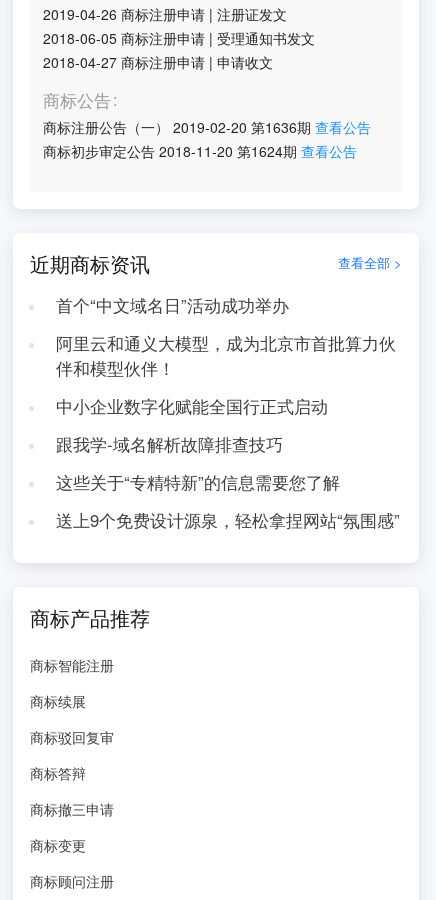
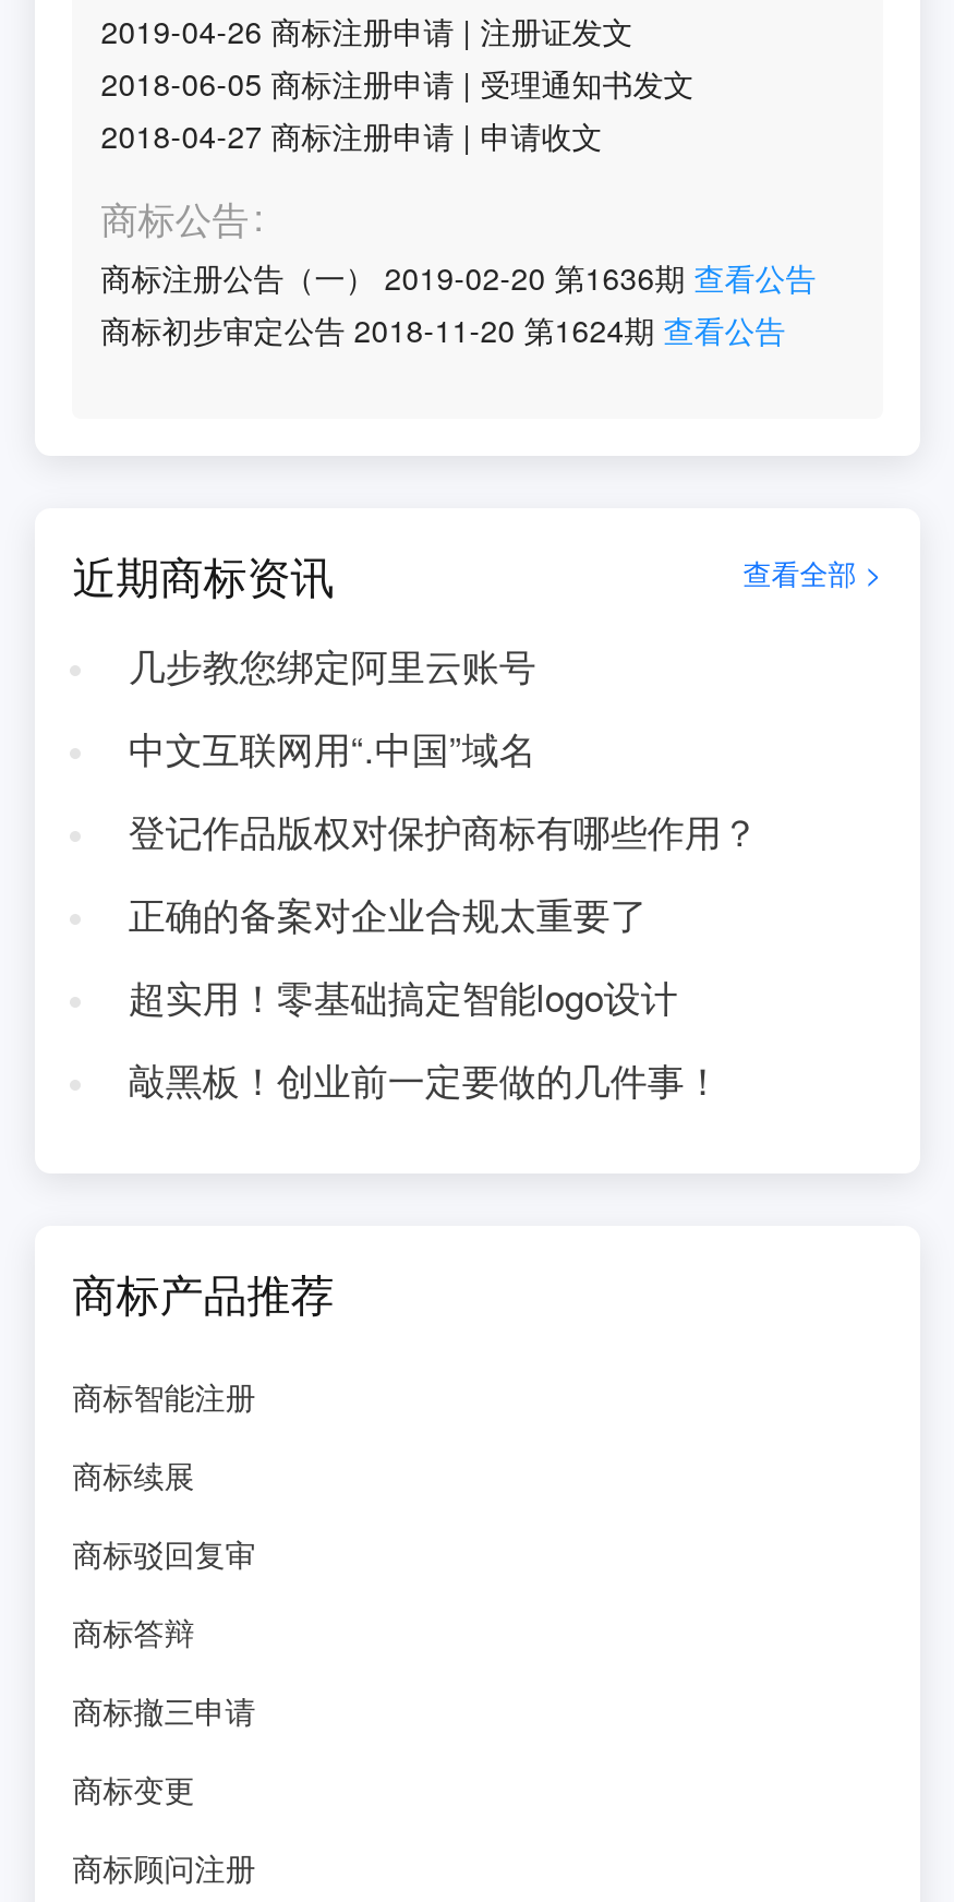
- 首个“中文域名日”活动成功举办
+ 几步教您绑定阿里云账号

- 阿里云和通义大模型，成为北京市首批算力伙
- 伴和模型伙伴！
+ 中文互联网用“.中国”域名

- 中小企业数字化赋能全国行正式启动
+ 登记作品版权对保护商标有哪些作用？

- 跟我学-域名解析故障排查技巧
+ 正确的备案对企业合规太重要了

- 这些关于“专精特新”的信息需要您了解
+ 超实用！零基础搞定智能logo设计

- 送上9个免费设计源泉，轻松拿捏网站“氛围感”
+ 敲黑板！创业前一定要做的几件事！
